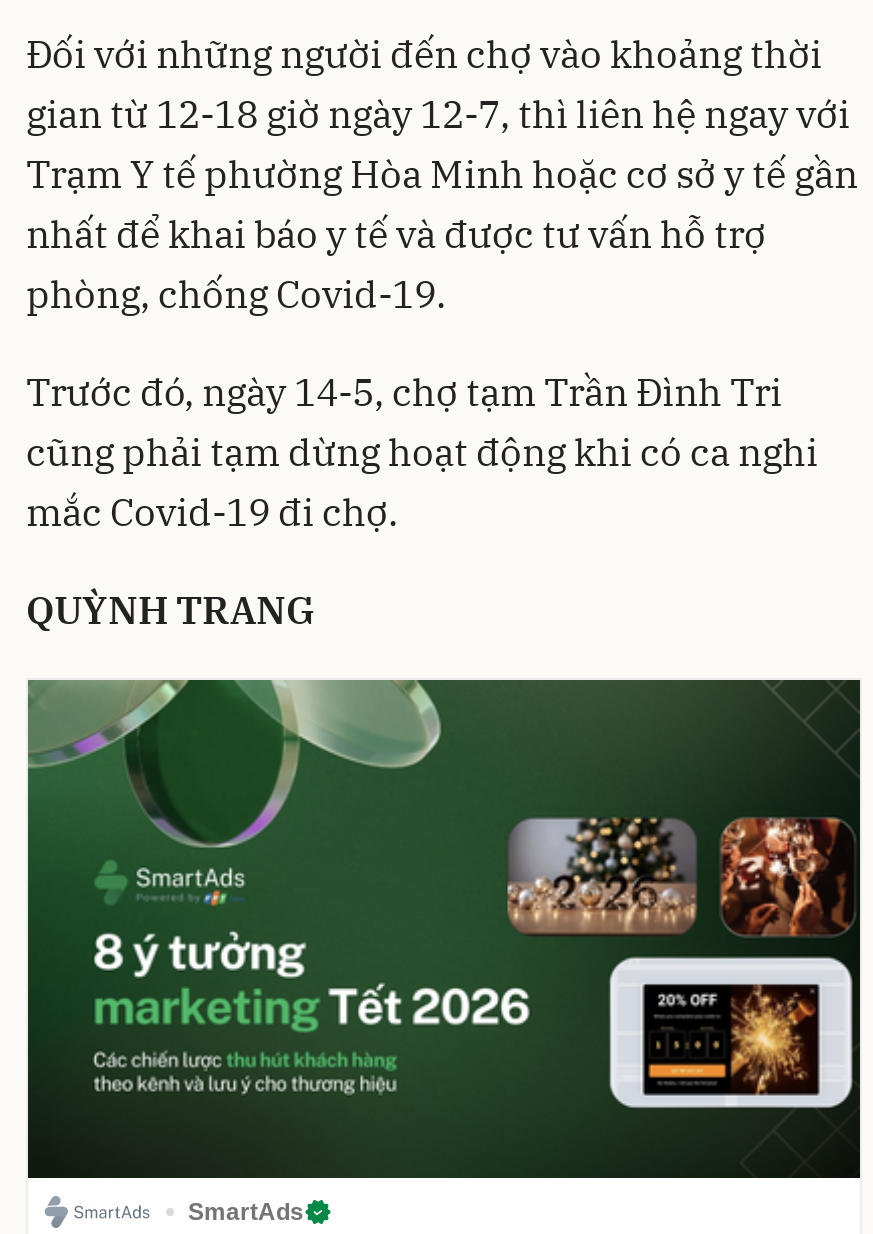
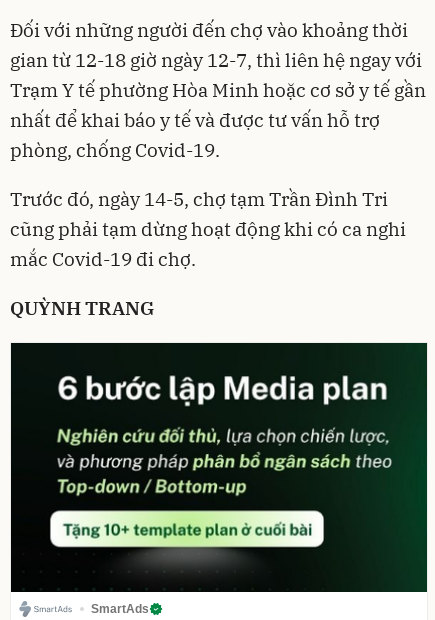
- [image]
+ [image]
